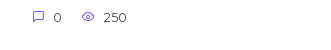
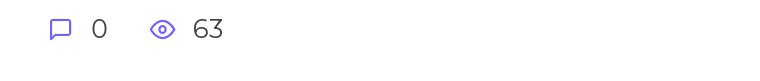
- 250
+ 63
